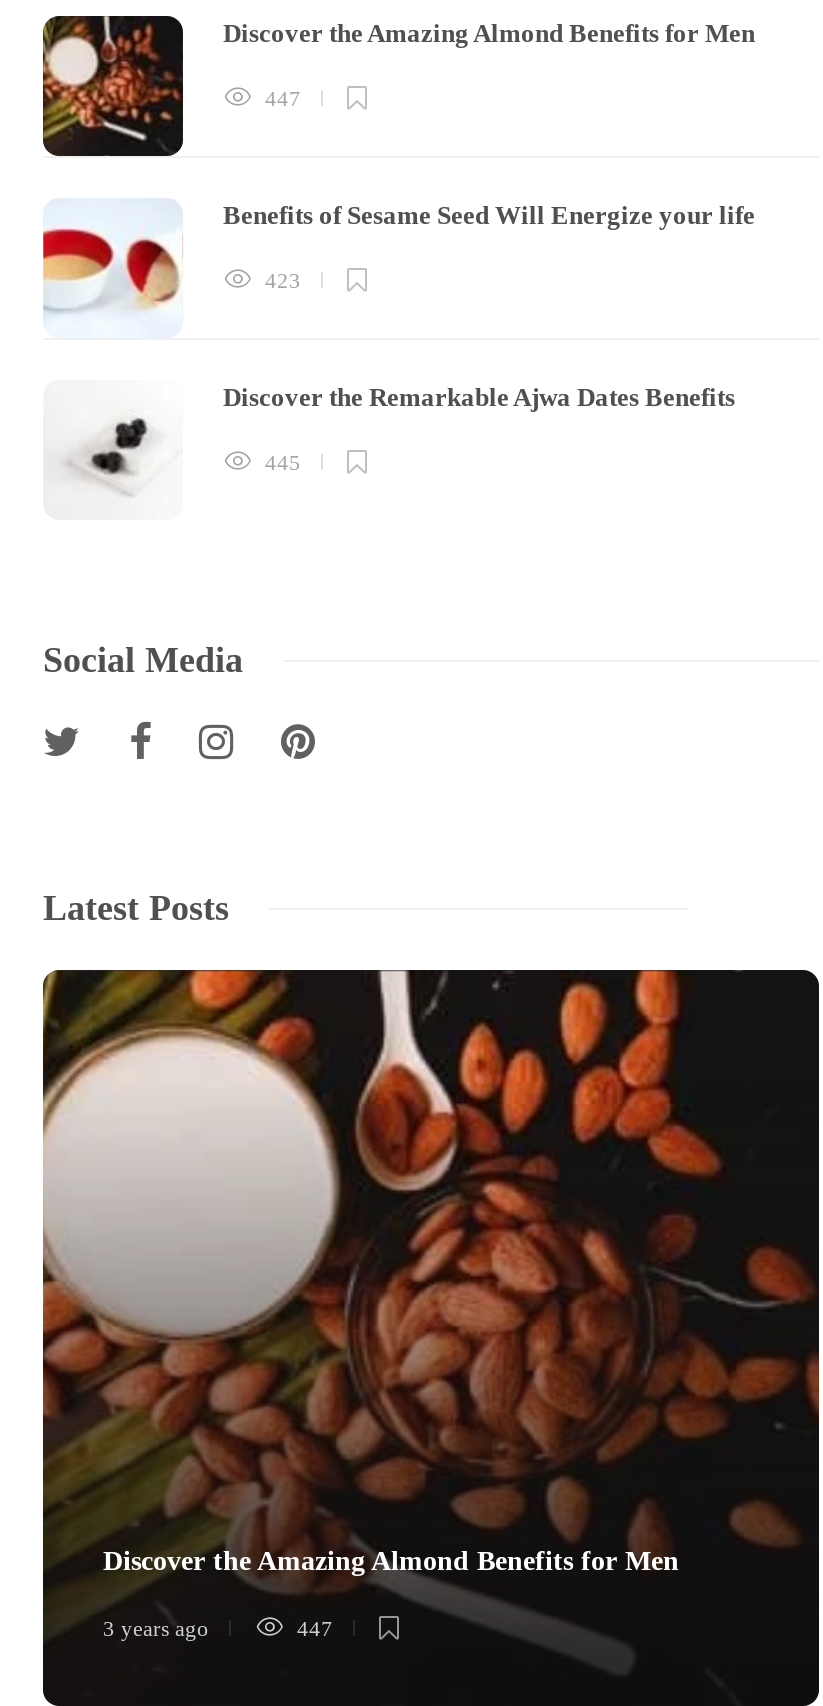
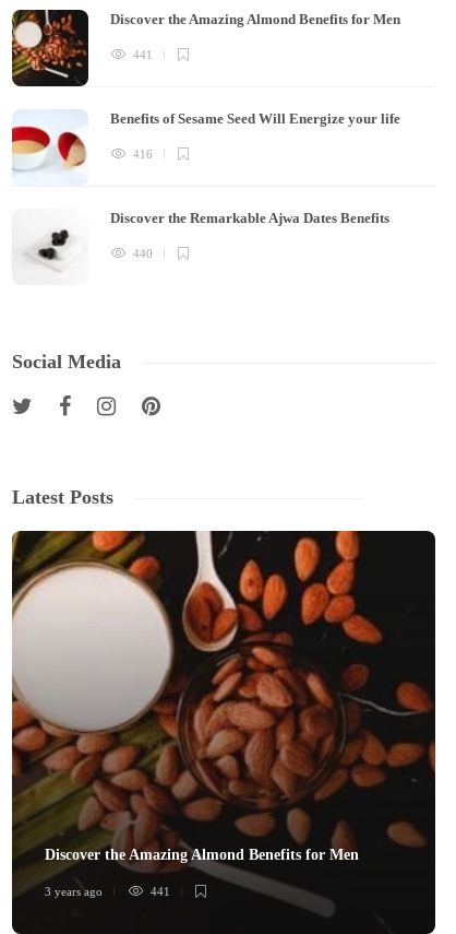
- 447
+ 441

- 423
+ 416

- 445
+ 440

- 447
+ 441
